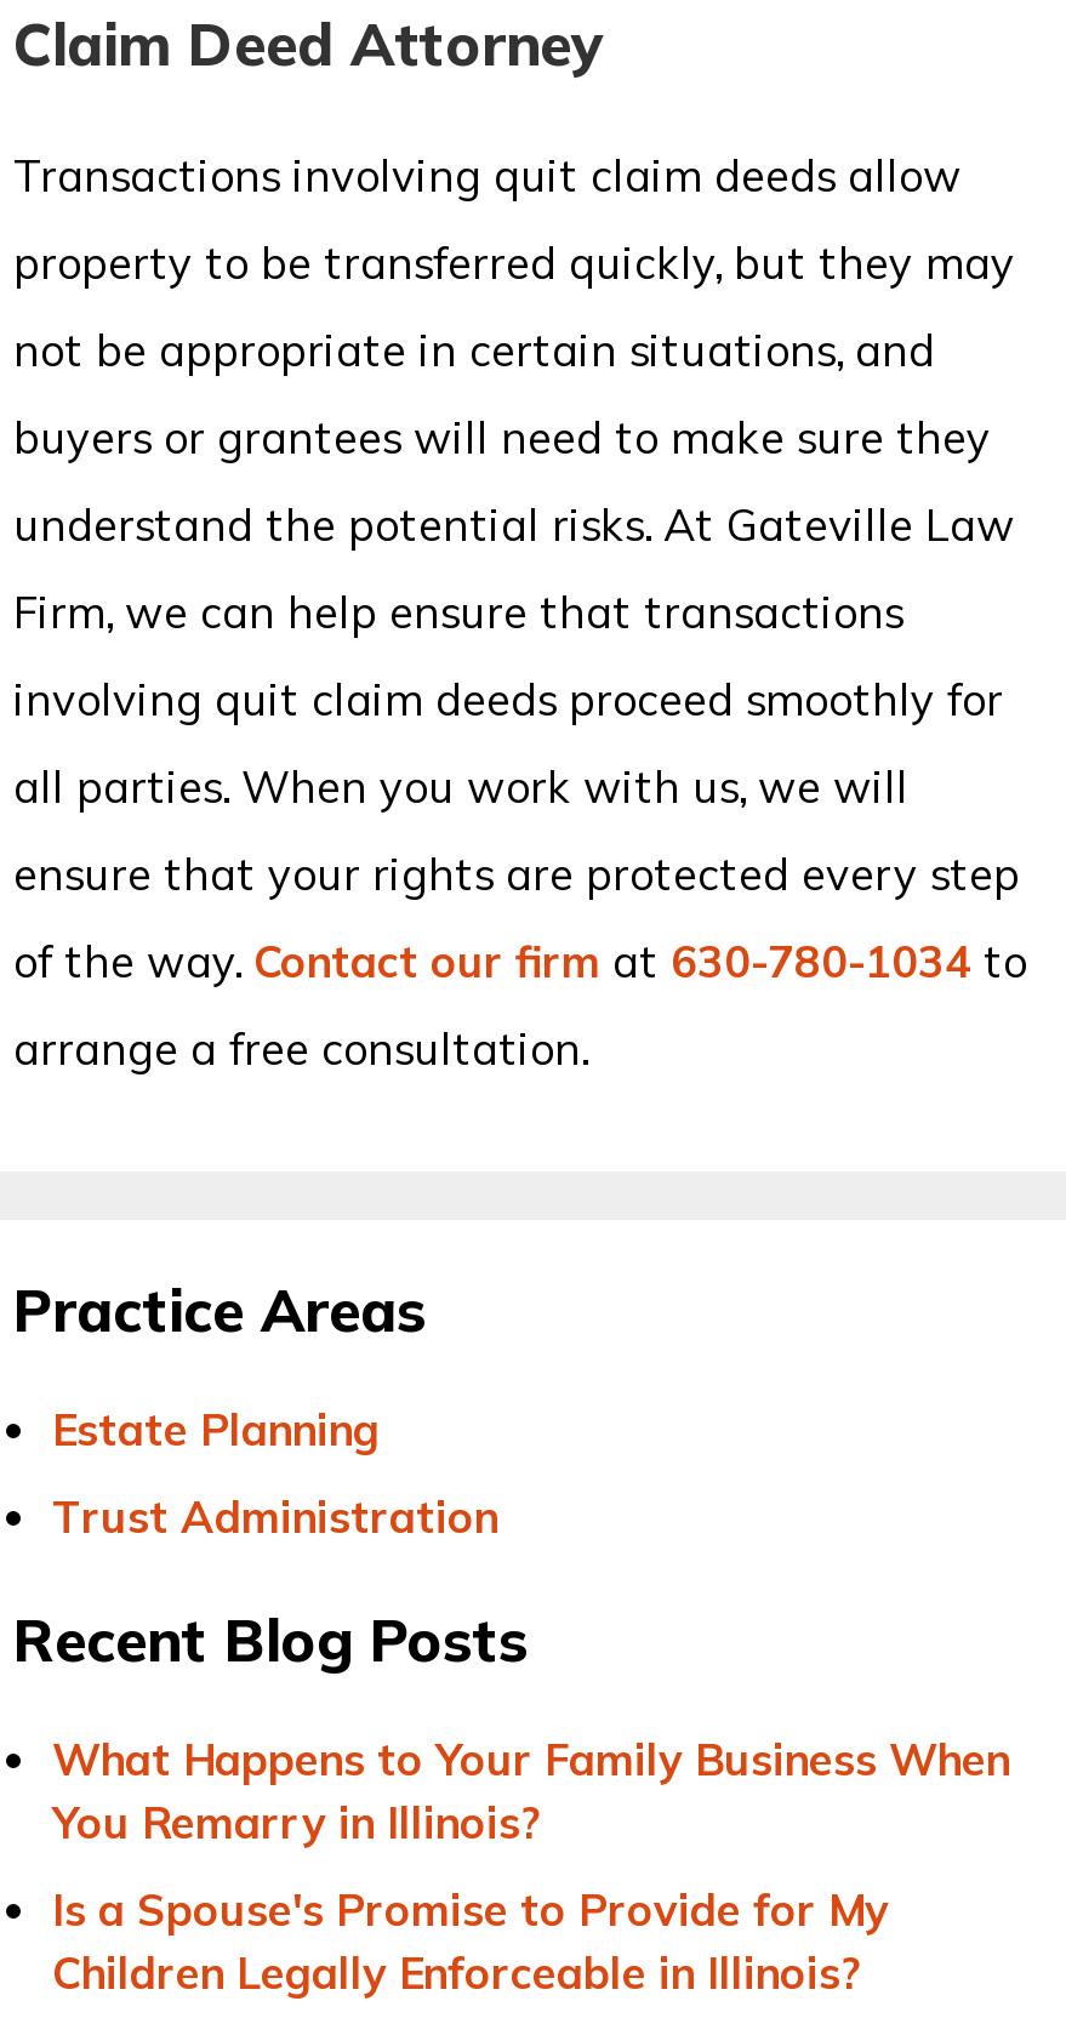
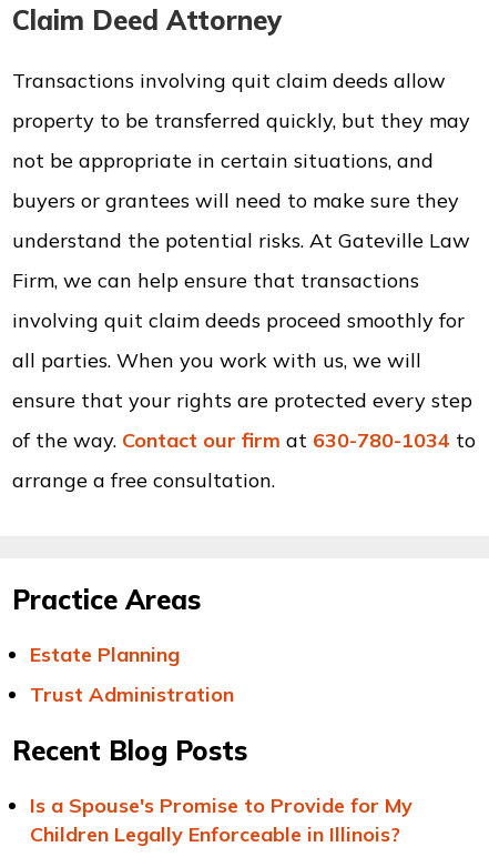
- What Happens to Your Family Business When
- You Remarry in Illinois?
